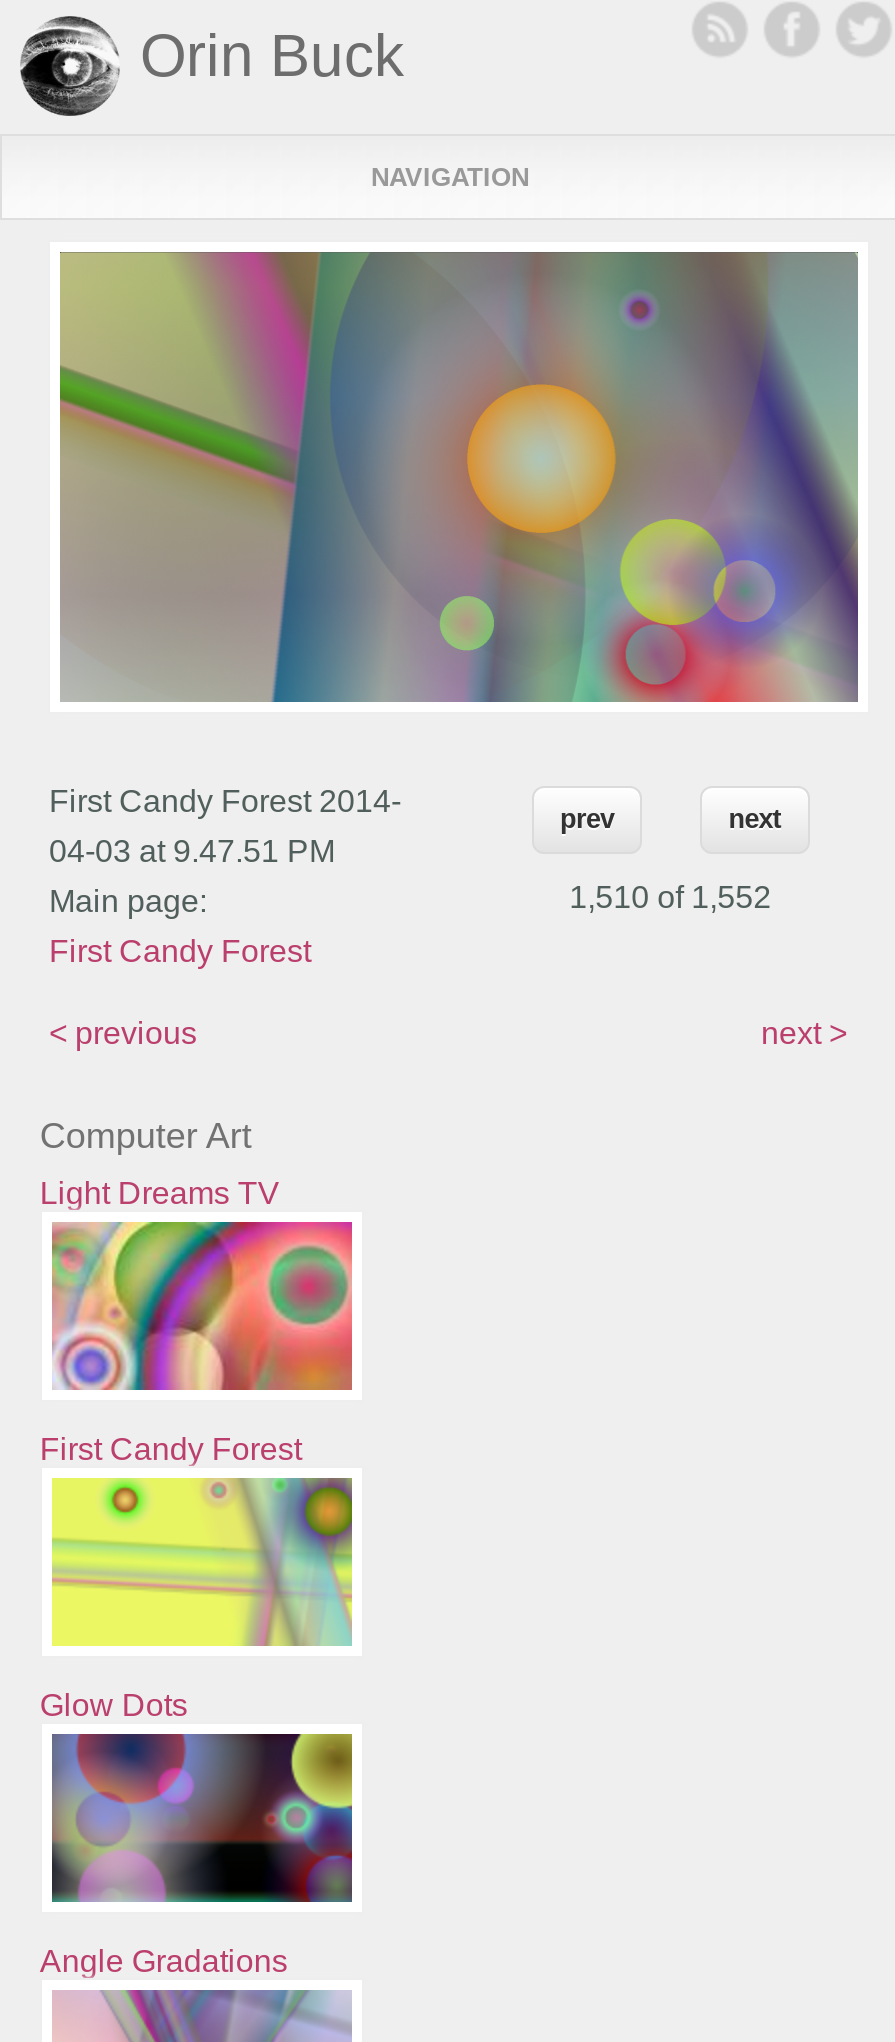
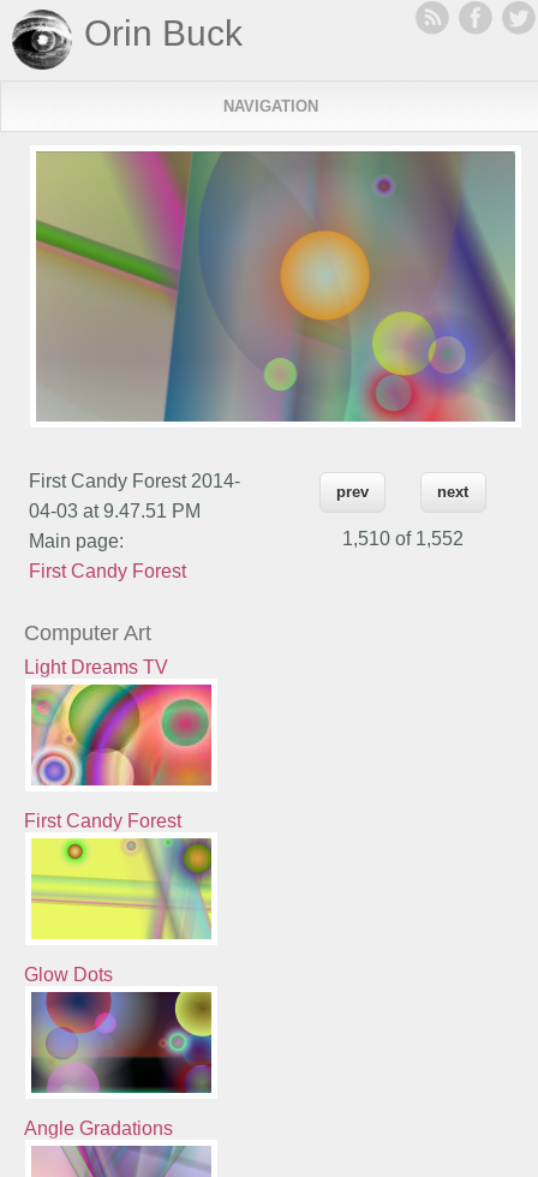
- < previous
- next >
